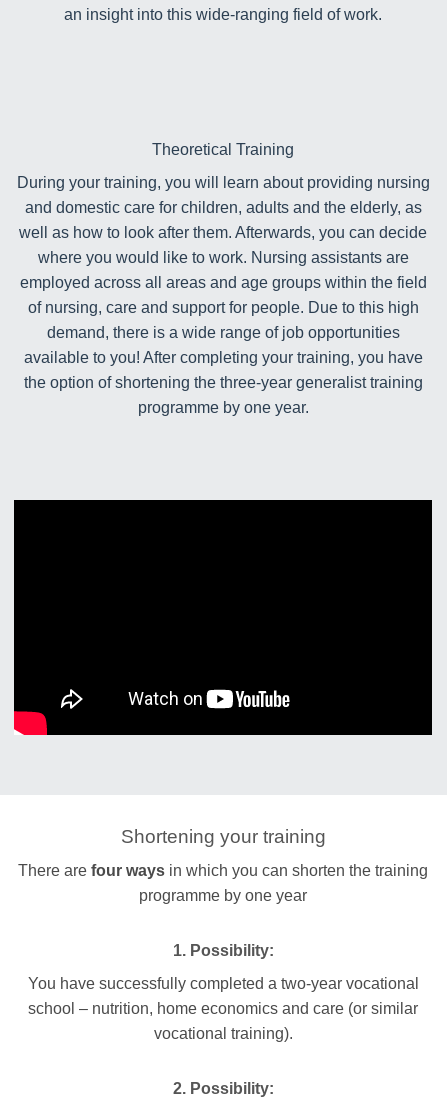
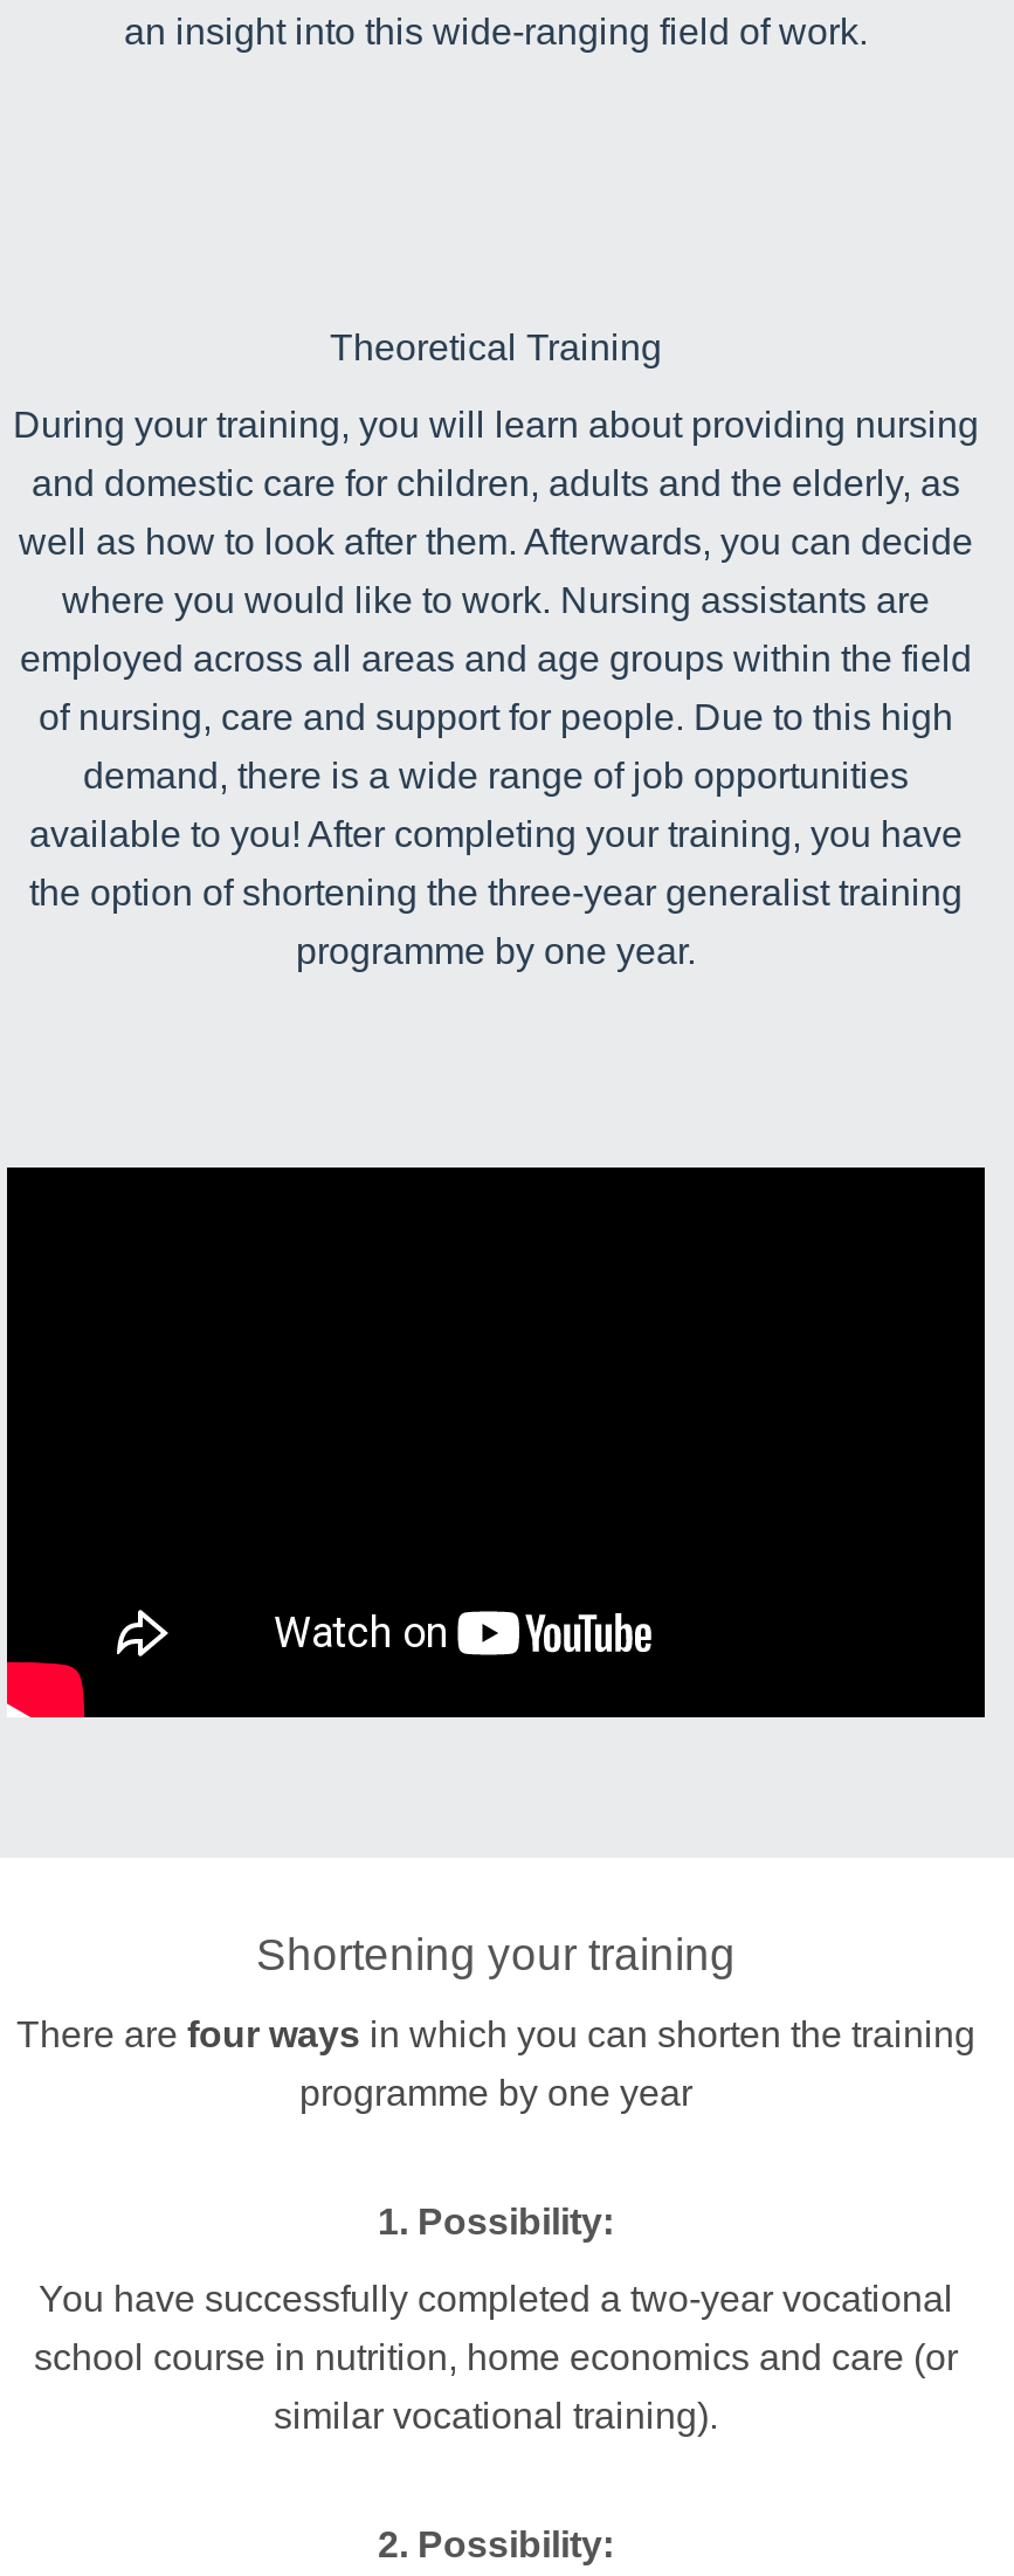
- school – nutrition, home economics and care (or similar
+ school course in nutrition, home economics and care (or

- vocational training).
+ similar vocational training).
